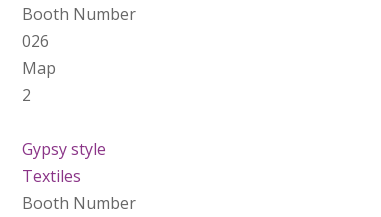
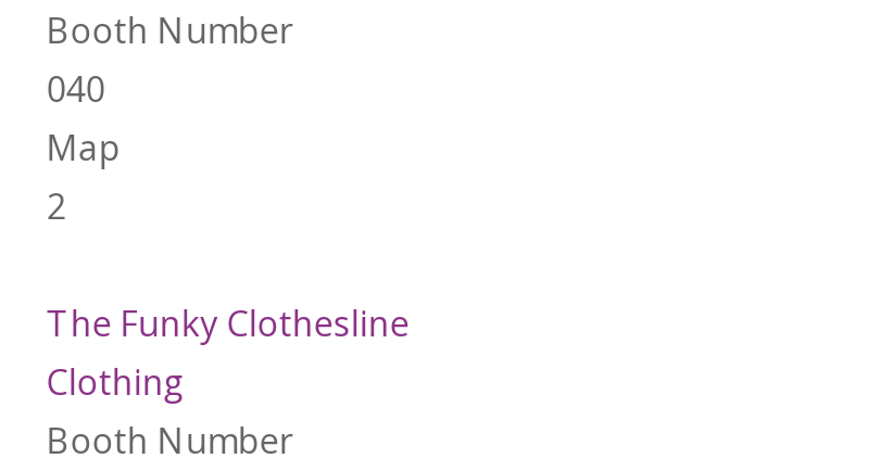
- 026
+ 040

- Gypsy style
- Textiles
+ The Funky Clothesline
+ Clothing
